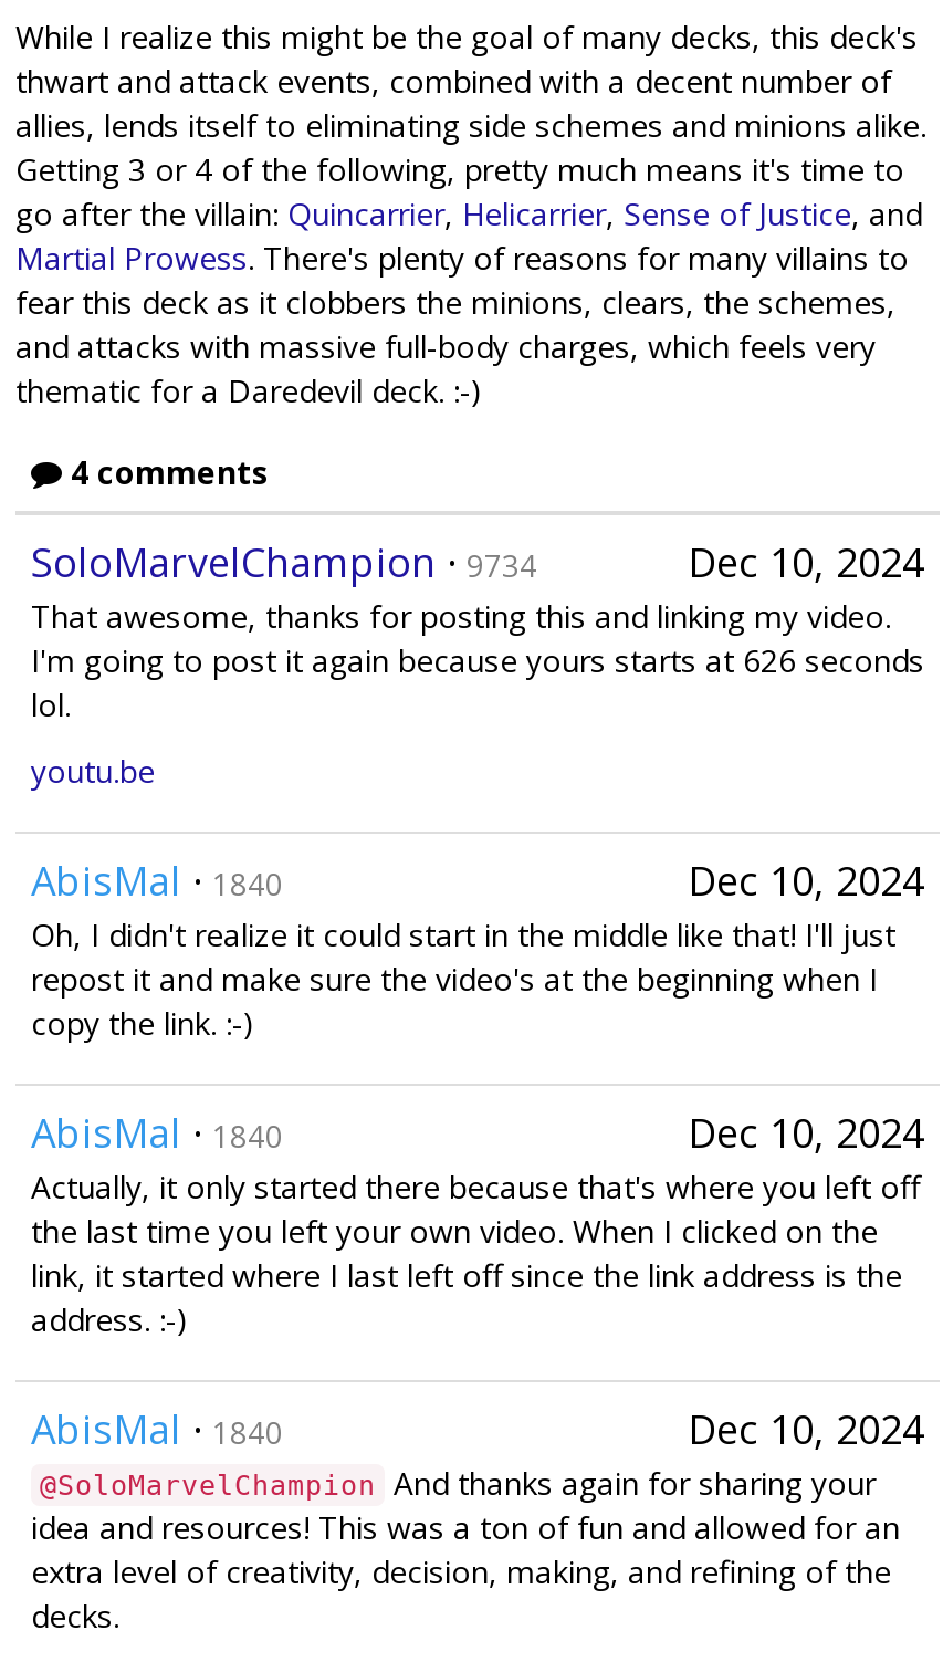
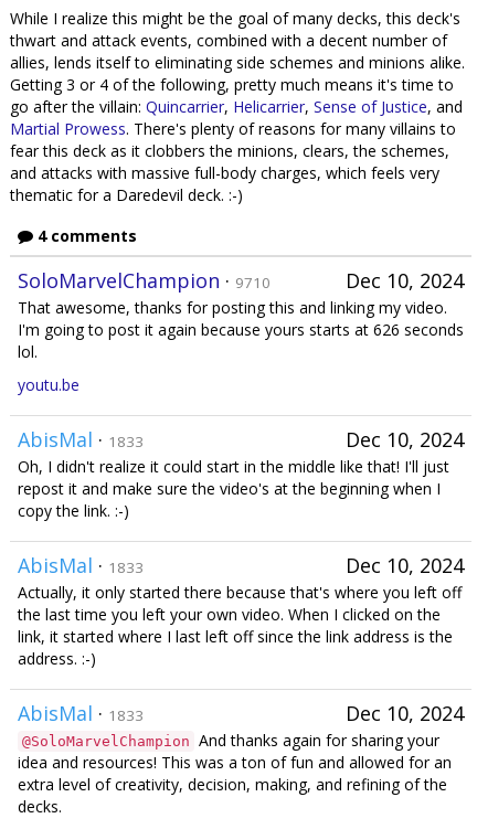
- SoloMarvelChampion · 9734
+ SoloMarvelChampion · 9710

- AbisMal · 1840
+ AbisMal · 1833

- AbisMal · 1840
+ AbisMal · 1833

- AbisMal · 1840
+ AbisMal · 1833
